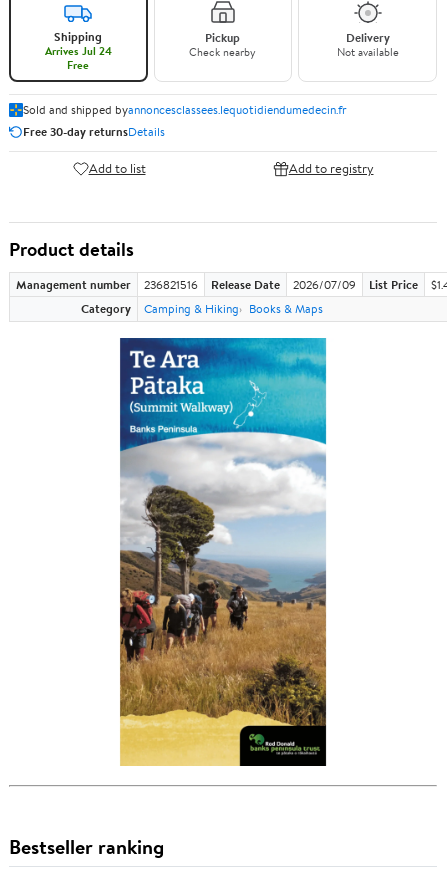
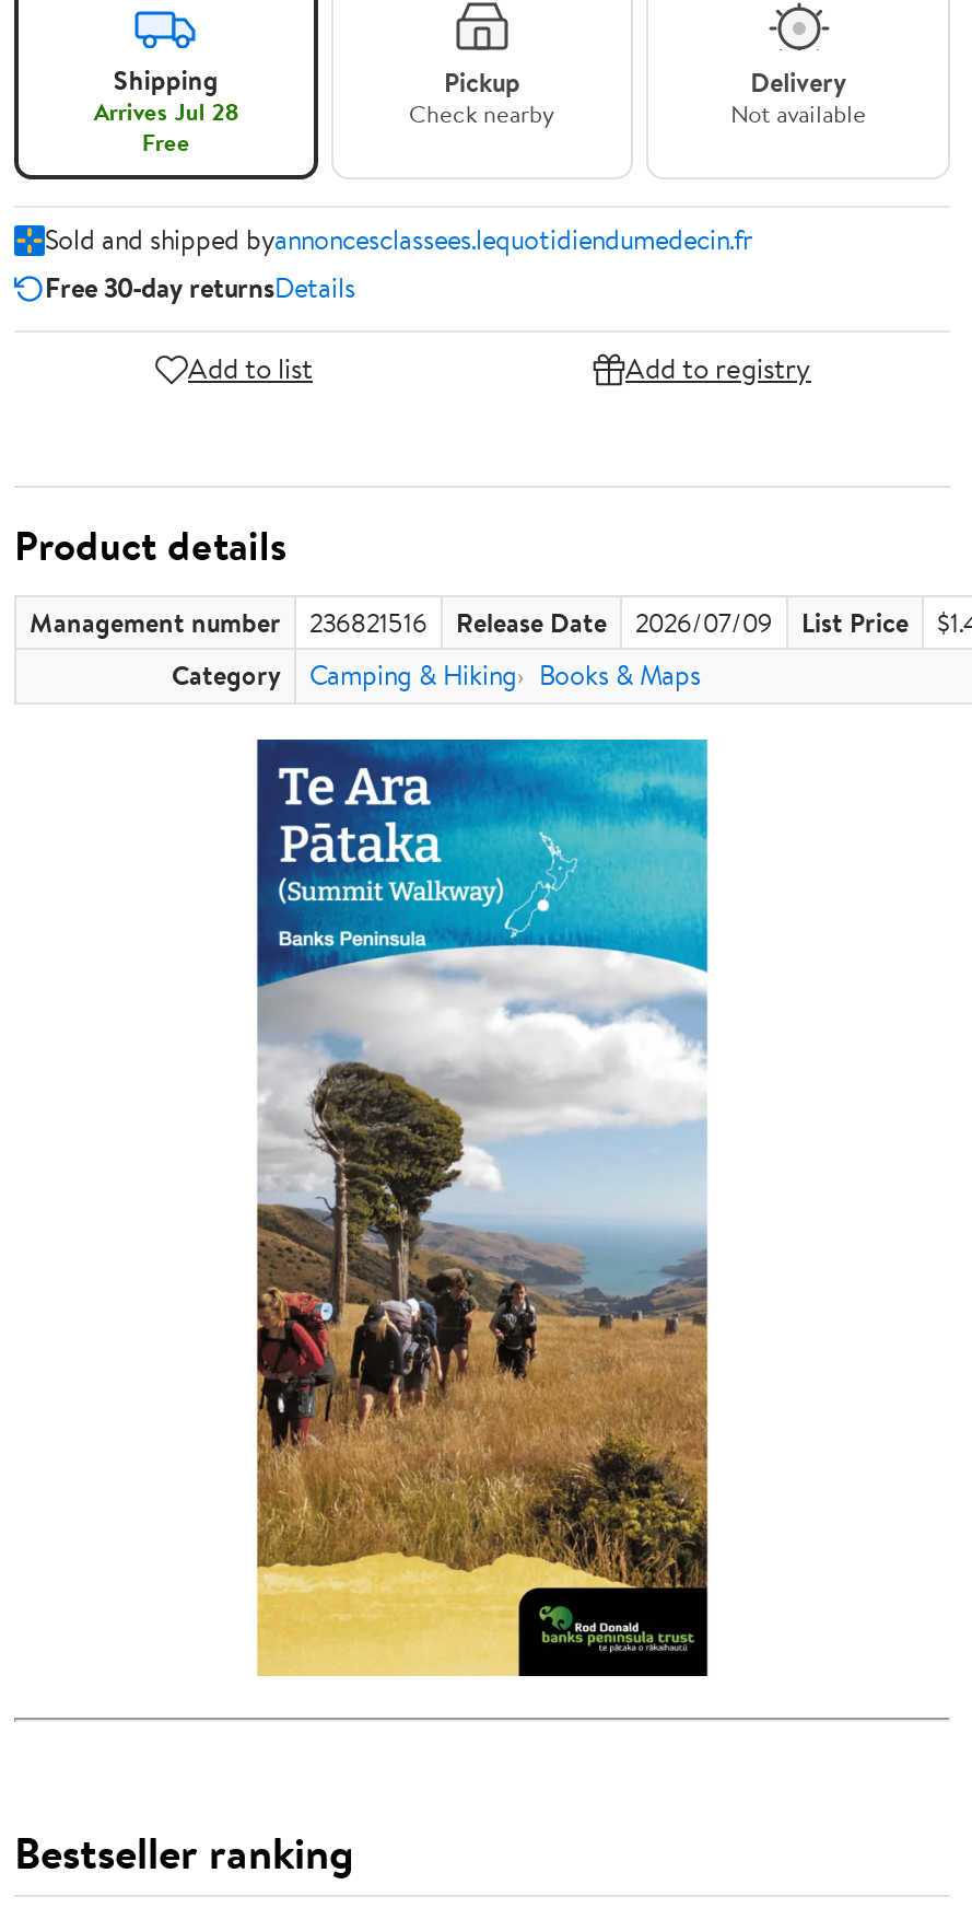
- Arrives Jul 24
+ Arrives Jul 28
